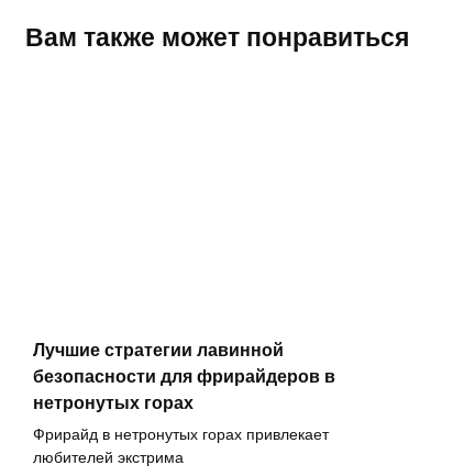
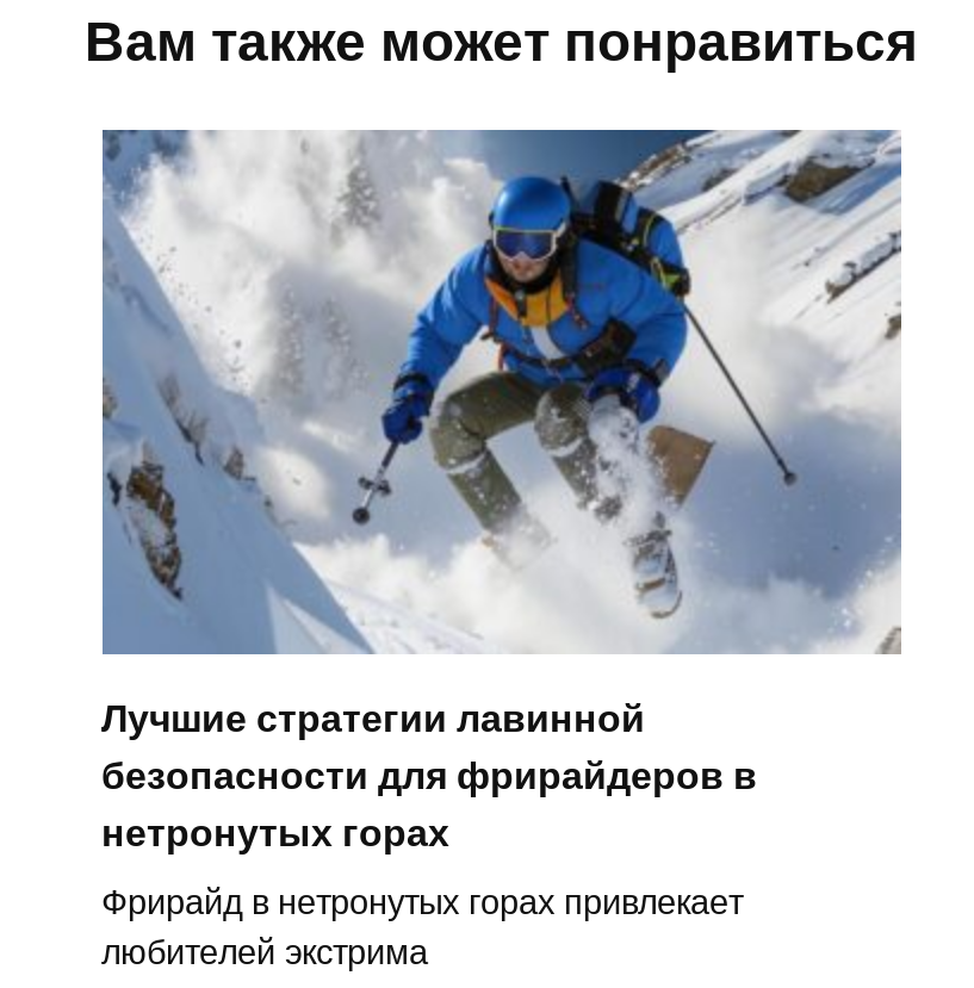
+ [image]
